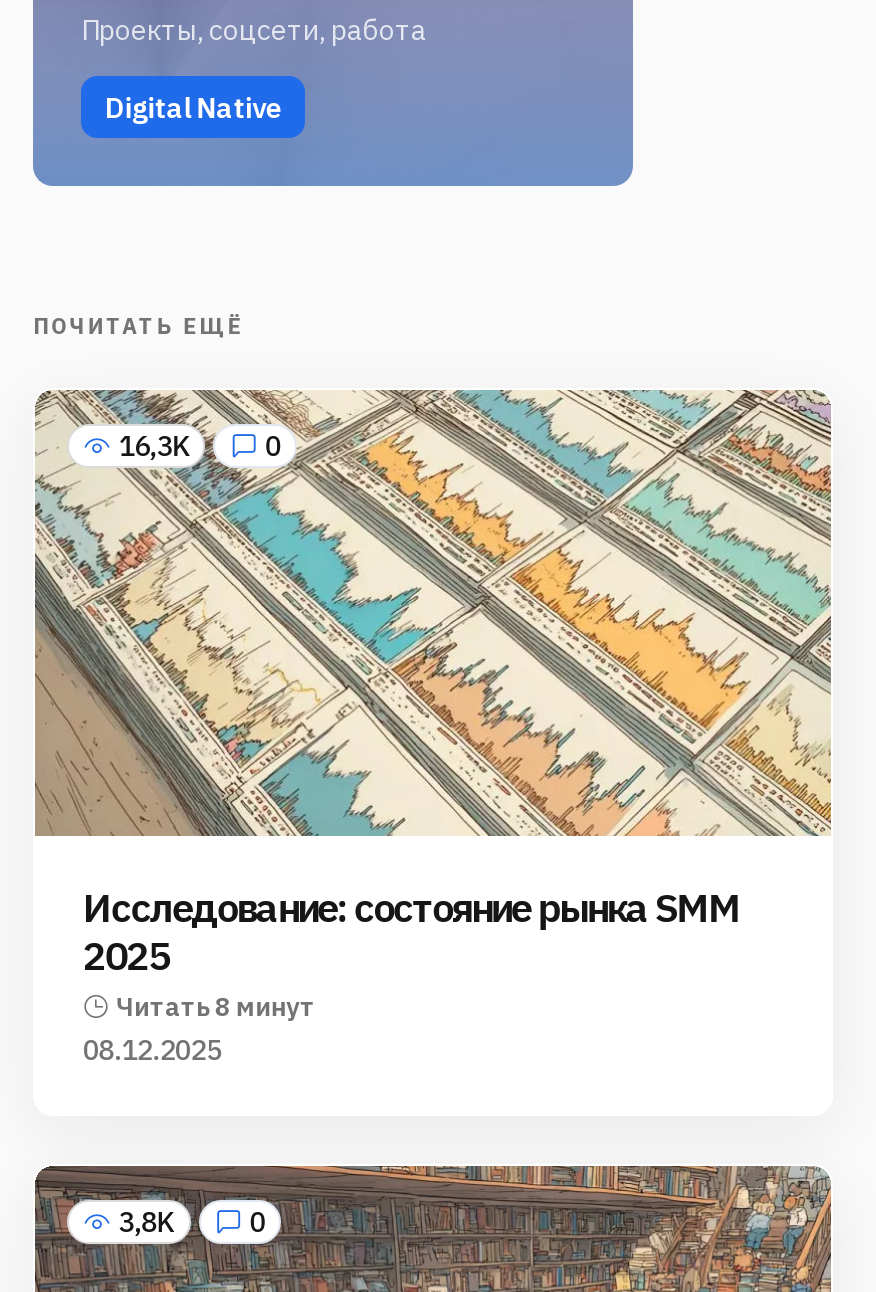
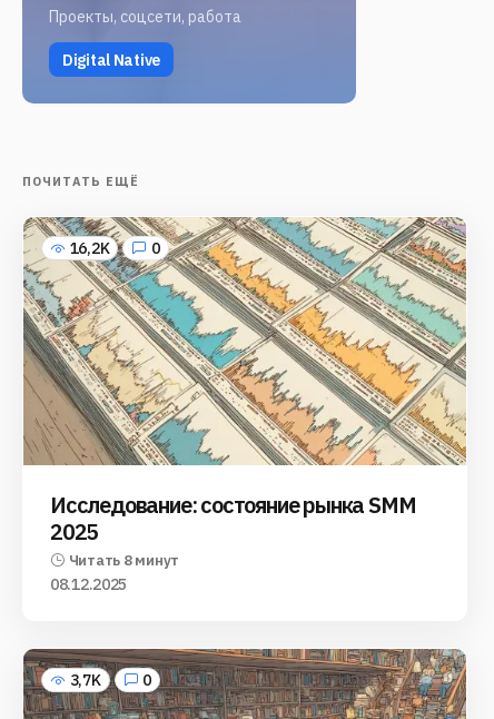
- 16,3K
+ 16,2K

- 3,8K
+ 3,7K
